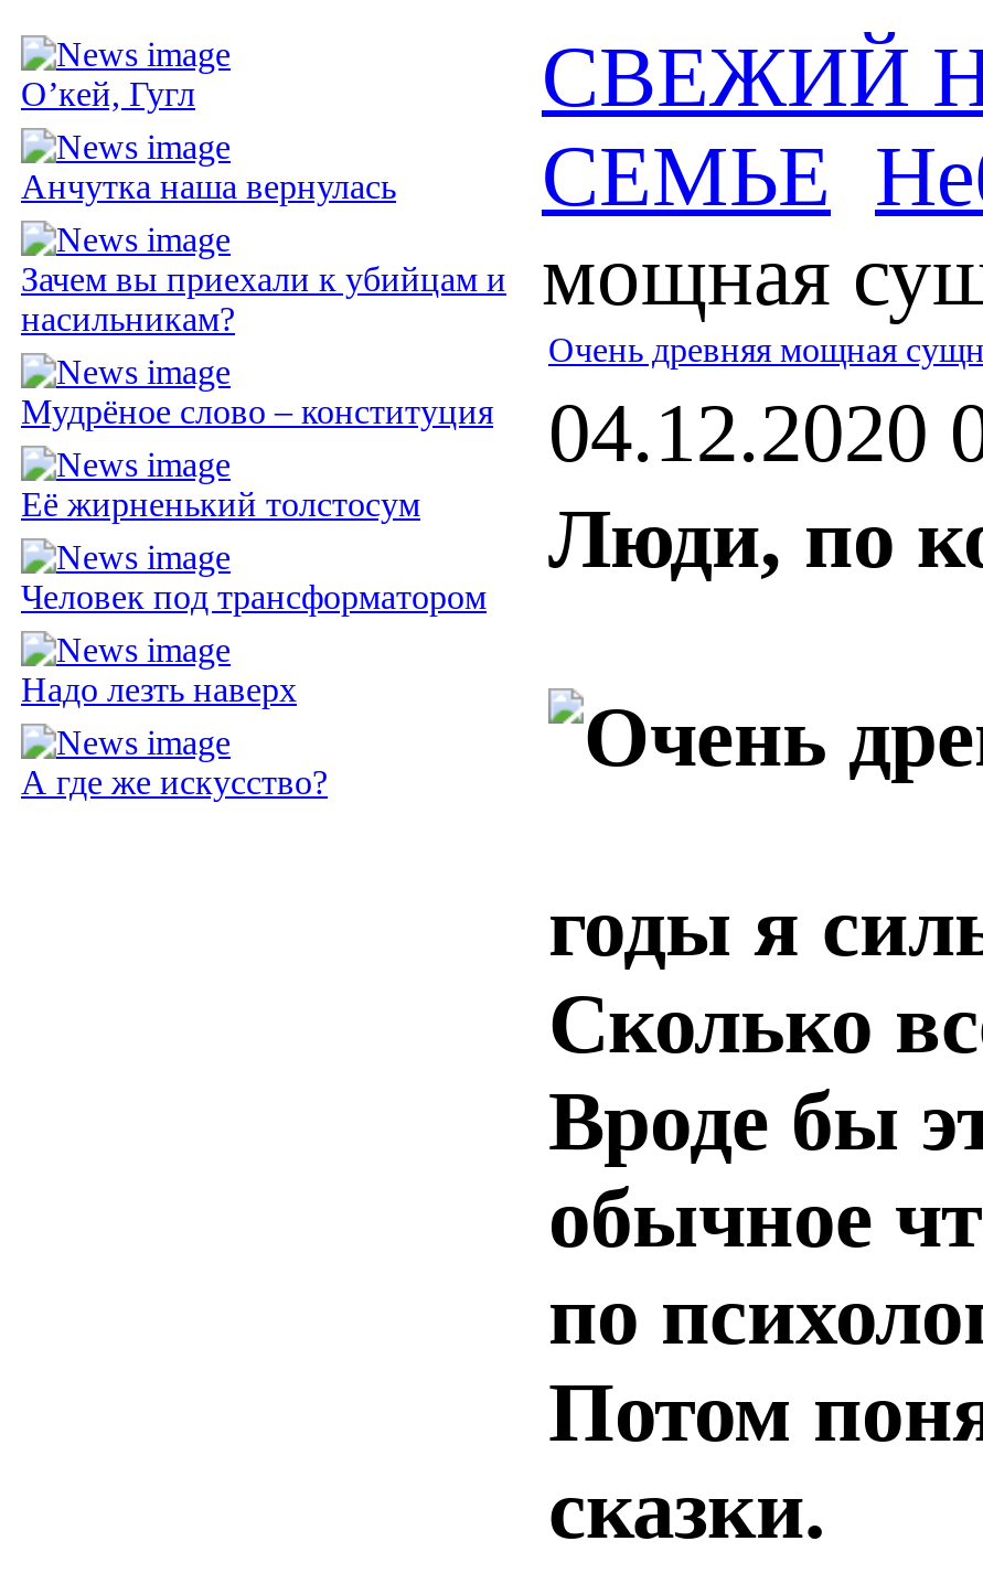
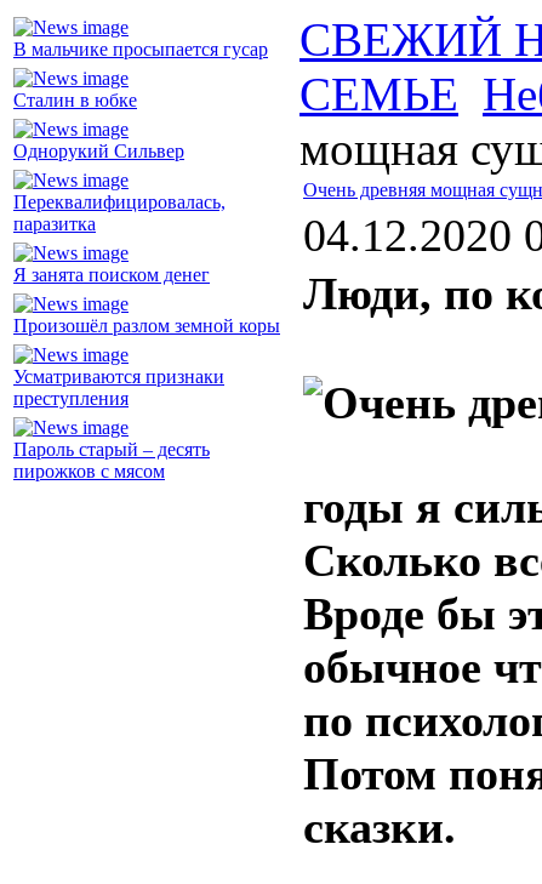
- О’кей, Гугл
+ В мальчике просыпается гусар

- Анчутка наша вернулась
+ Сталин в юбке

- Зачем вы приехали к убийцам и
- насильникам?
+ Однорукий Сильвер

- Мудрёное слово – конституция
+ Переквалифицировалась,
+ паразитка

- Её жирненький толстосум
+ Я занята поиском денег

- Человек под трансформатором
+ Произошёл разлом земной коры

- Надо лезть наверх
+ Усматриваются признаки
+ преступления

- А где же искусство?
+ Пароль старый – десять
+ пирожков с мясом
